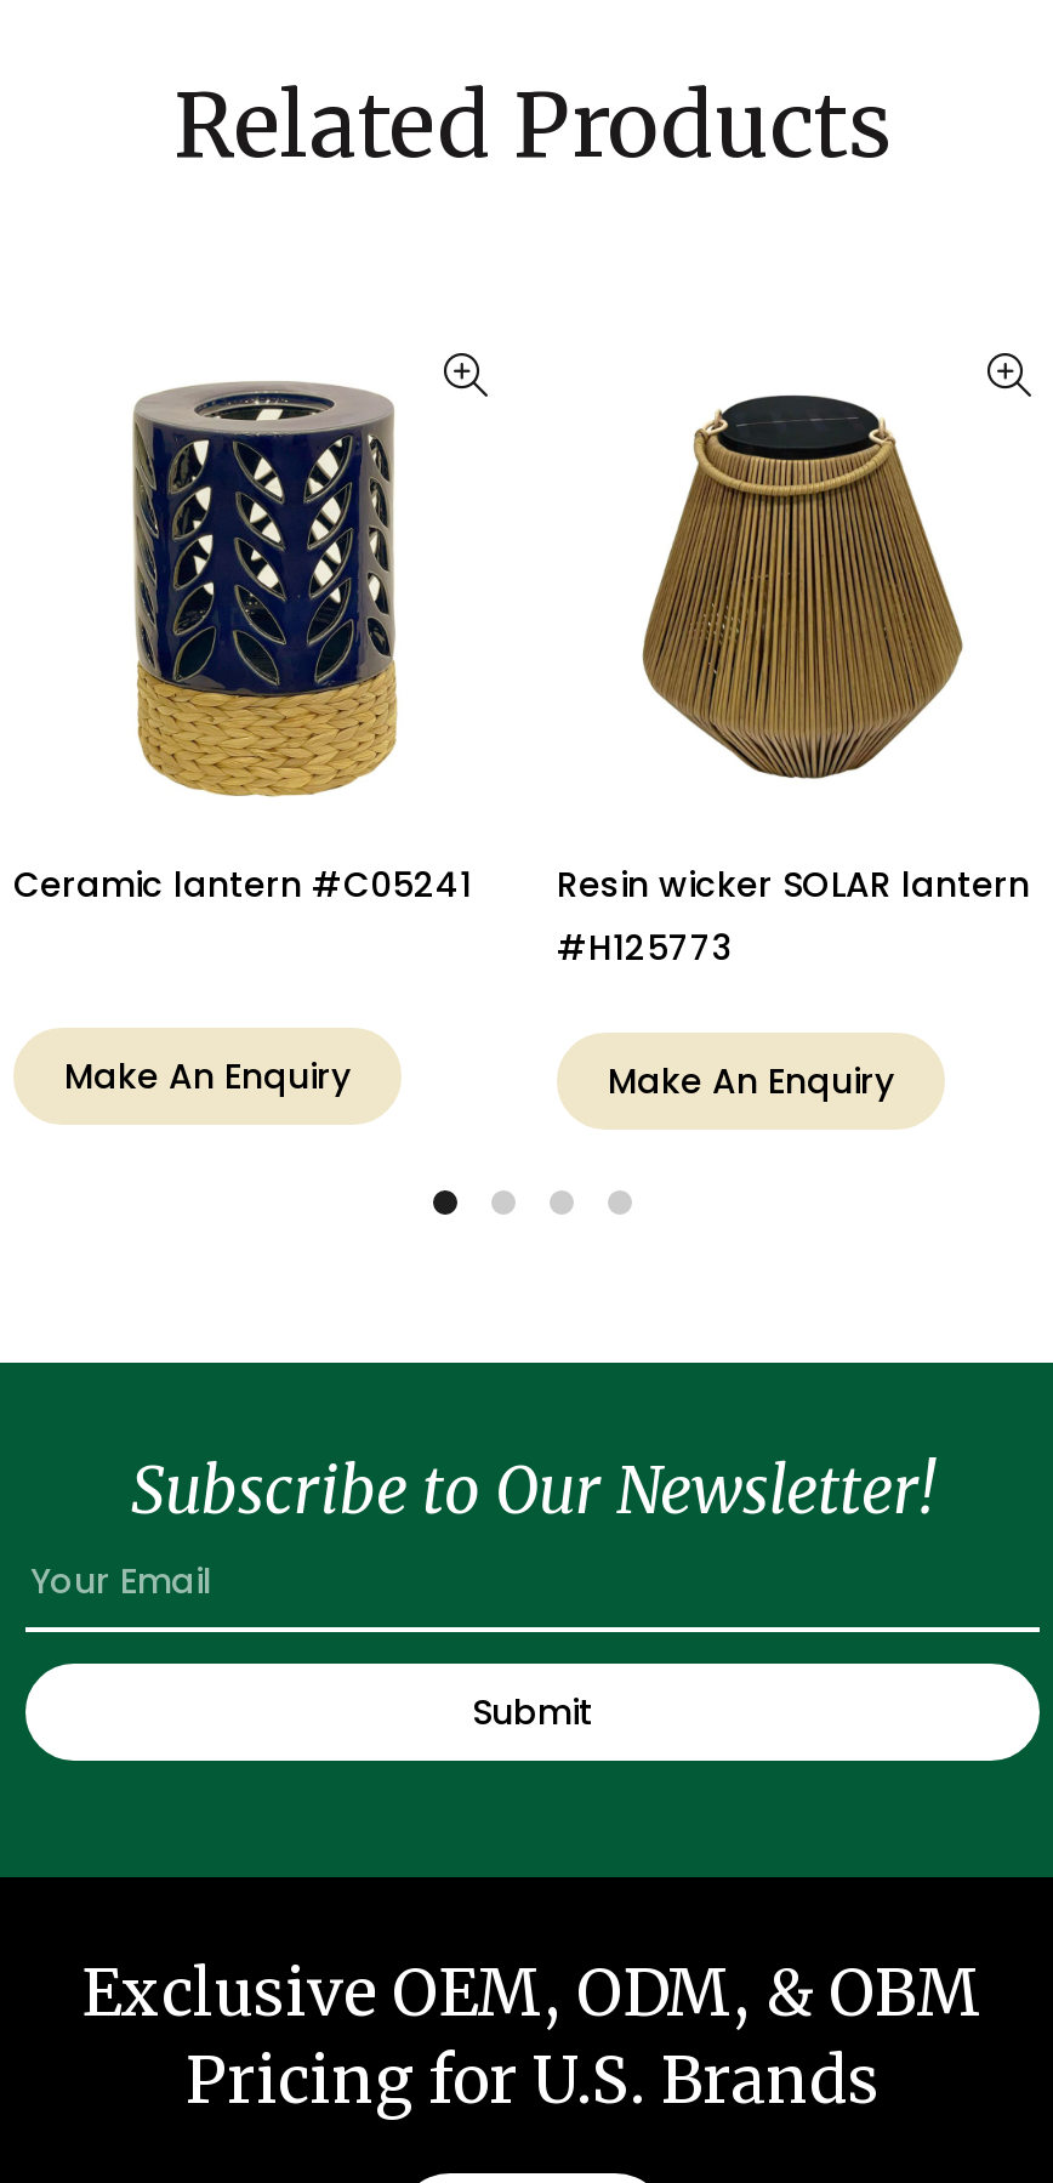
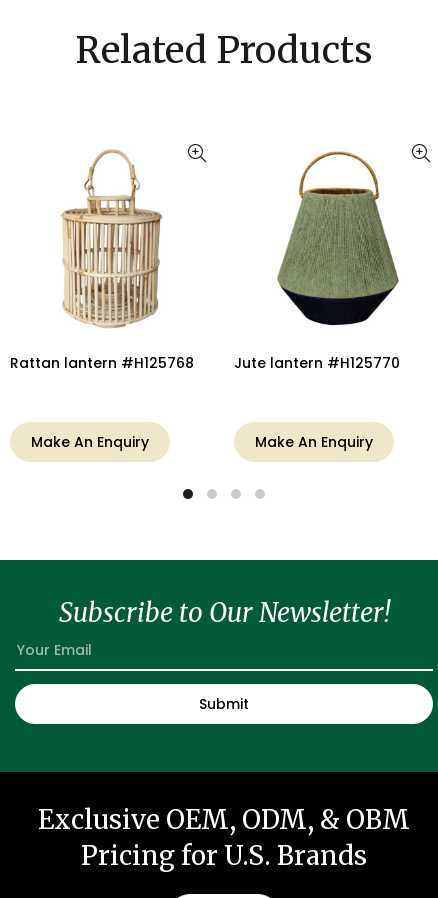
- [image]
- Ceramic lantern #C05241
+ [image]
+ Rattan lantern #H125768

- [image]
- Resin wicker SOLAR lantern
- #H125773
+ [image]
+ Jute lantern #H125770
